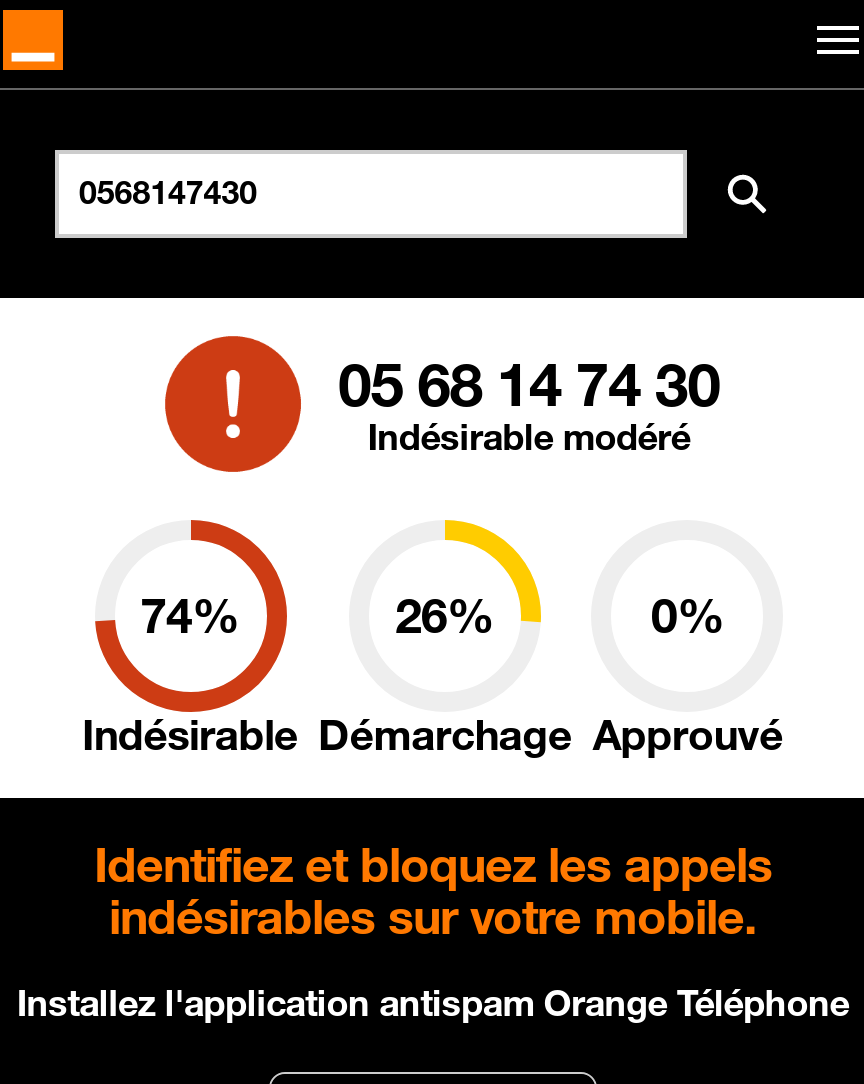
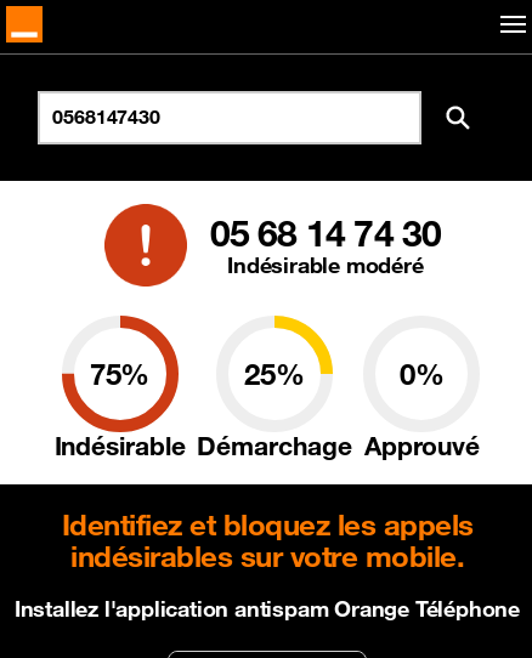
- 74%
+ 75%

- 26%
+ 25%
